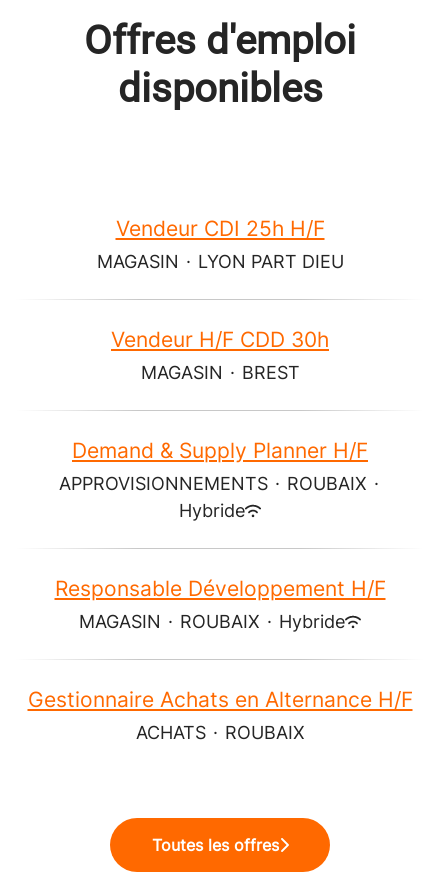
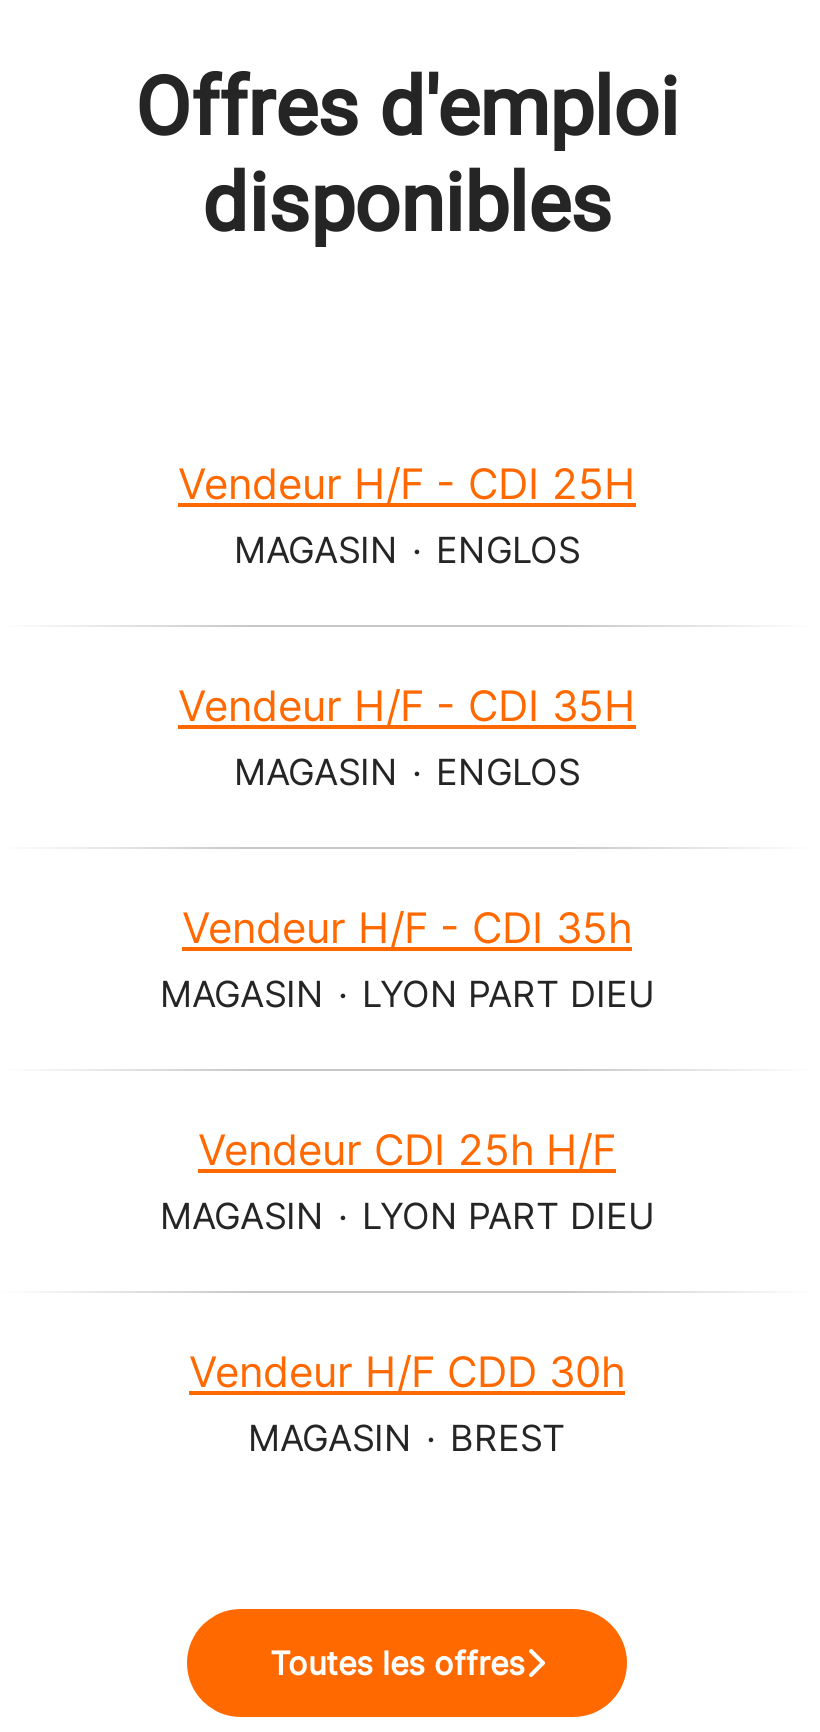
+ Vendeur H/F - CDI 25H
+ MAGASIN · ENGLOS
+ Vendeur H/F - CDI 35H
+ MAGASIN · ENGLOS
+ Vendeur H/F - CDI 35h
+ MAGASIN · LYON PART DIEU

moved down: Vendeur CDI 25h H/F | MAGASIN · LYON PART DIEU | Vendeur H/F CDD 30h | MAGASIN · BREST

- Demand & Supply Planner H/F
- APPROVISIONNEMENTS · ROUBAIX ·
- Hybride
- Responsable Développement H/F
- MAGASIN · ROUBAIX · Hybride
- Gestionnaire Achats en Alternance H/F
- ACHATS · ROUBAIX
